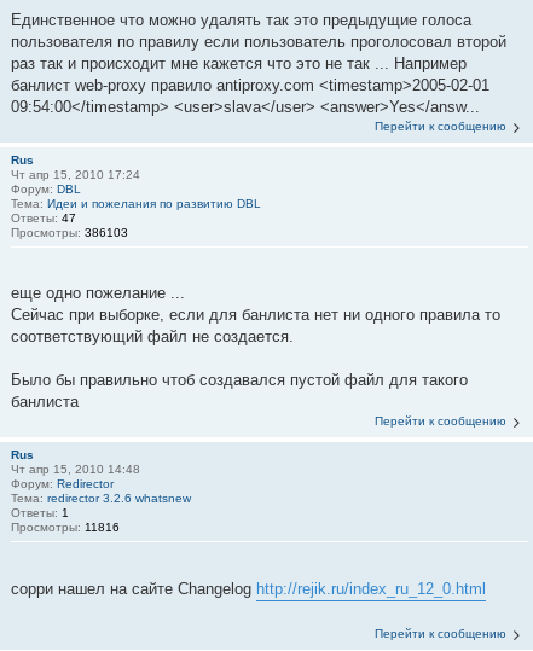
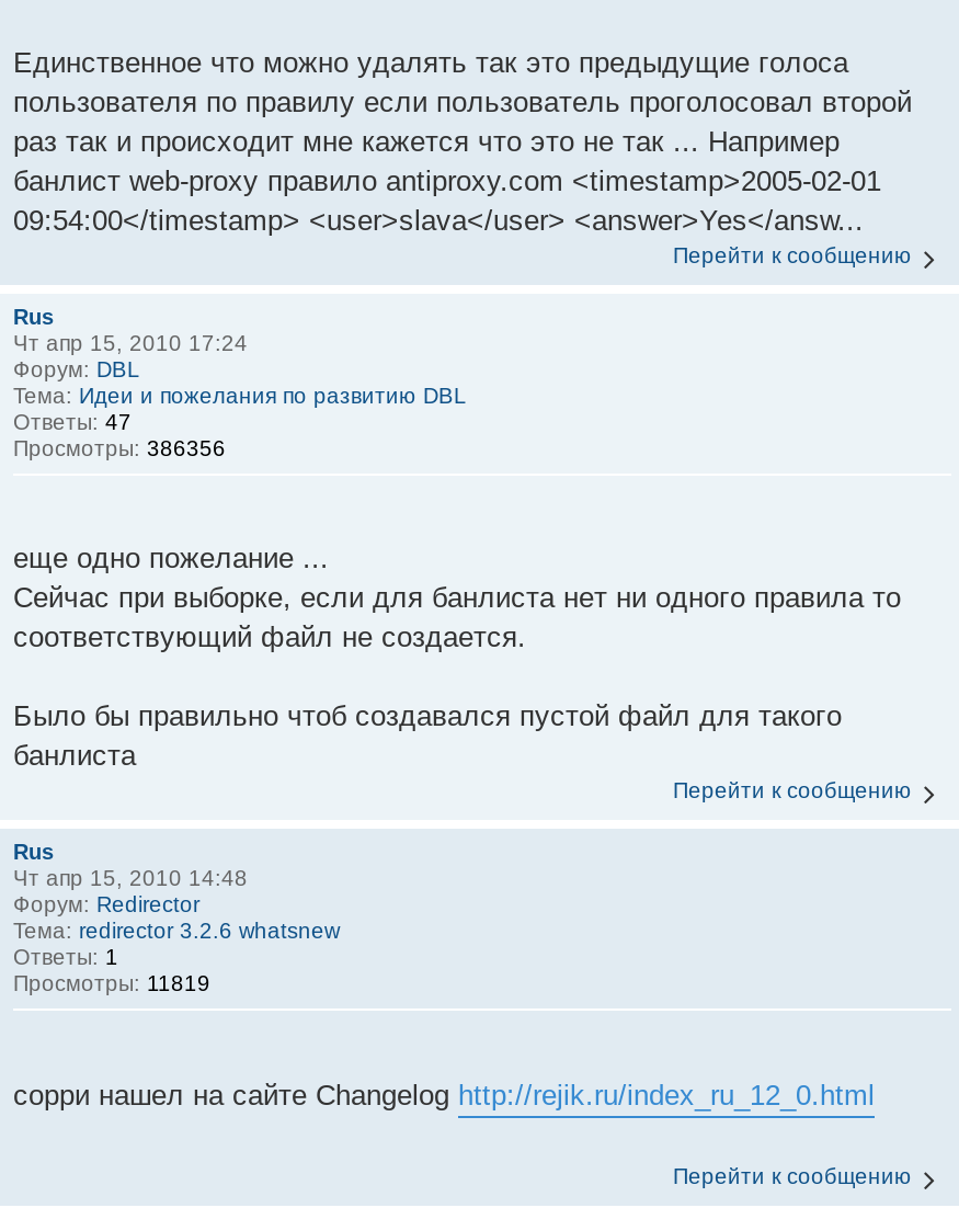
- Просмотры: 386103
+ Просмотры: 386356

- Просмотры: 11816
+ Просмотры: 11819
